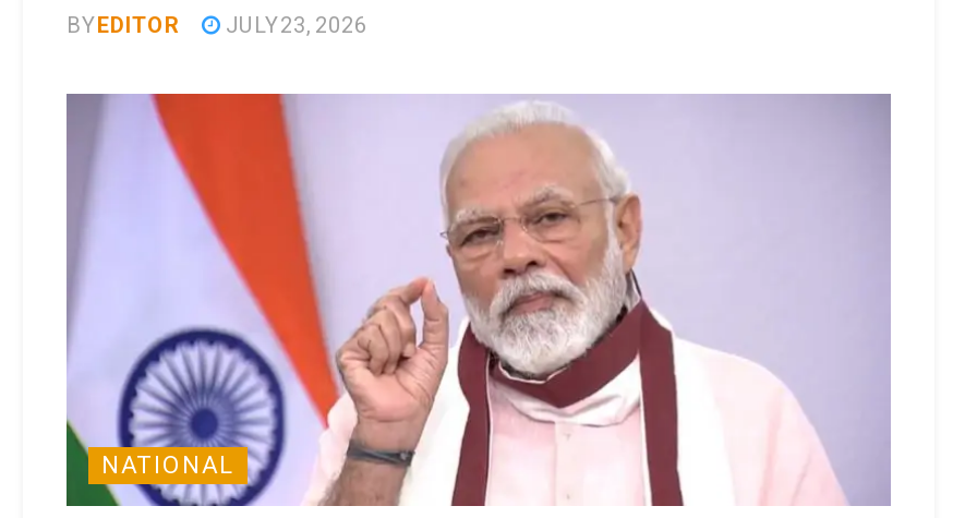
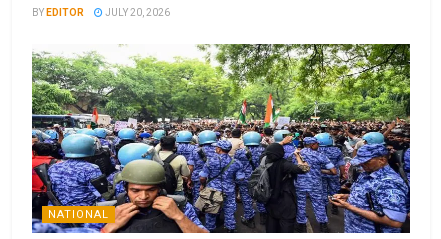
- BY EDITOR JULY 23, 2026
+ BY EDITOR JULY 20, 2026

- [image]
+ [image]
